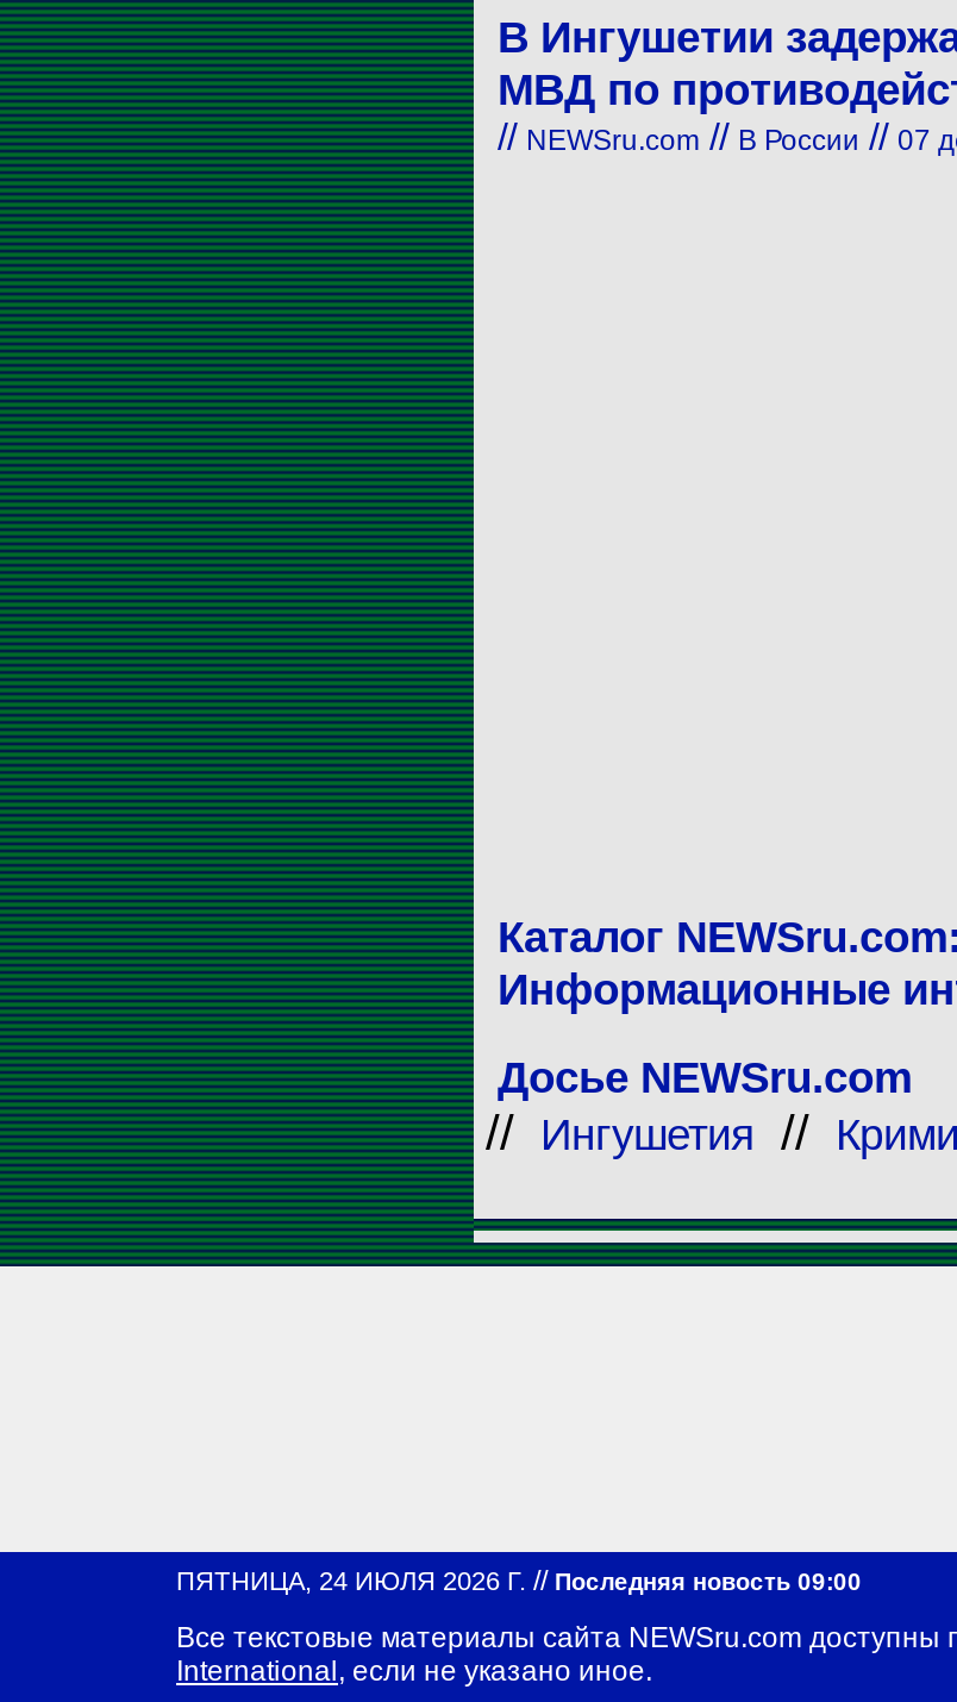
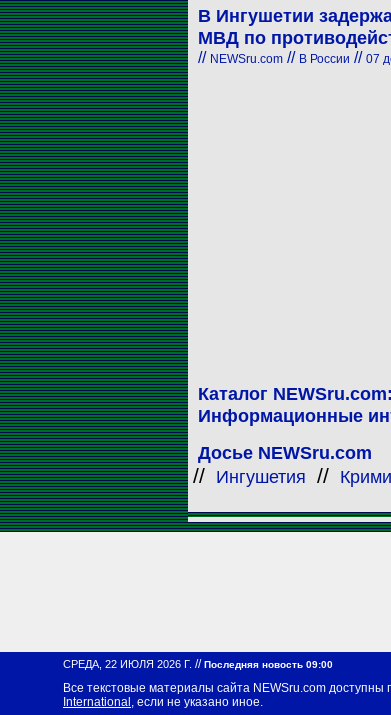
- ПЯТНИЦА, 24 ИЮЛЯ 2026 Г. // Последняя новость 09:00
+ СРЕДА, 22 ИЮЛЯ 2026 Г. // Последняя новость 09:00
